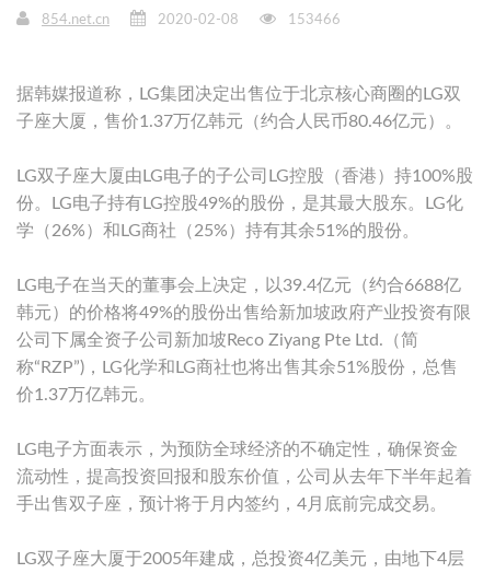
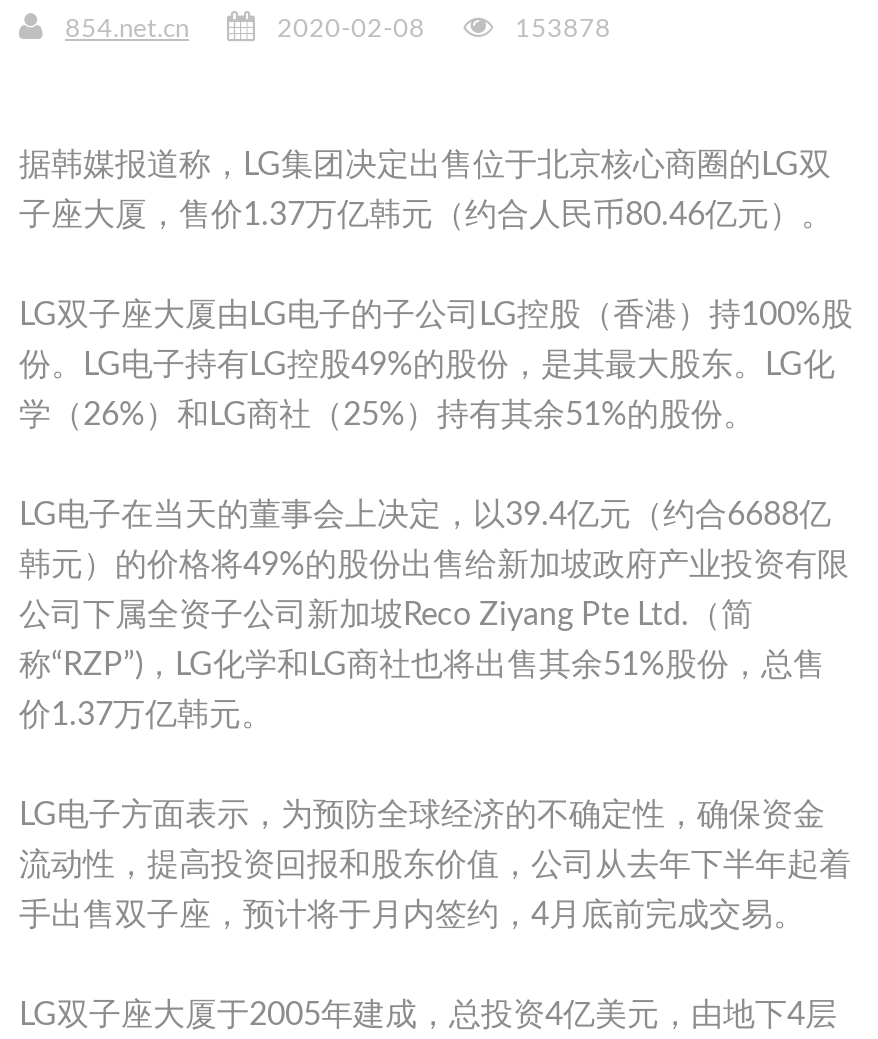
- 153466
+ 153878
